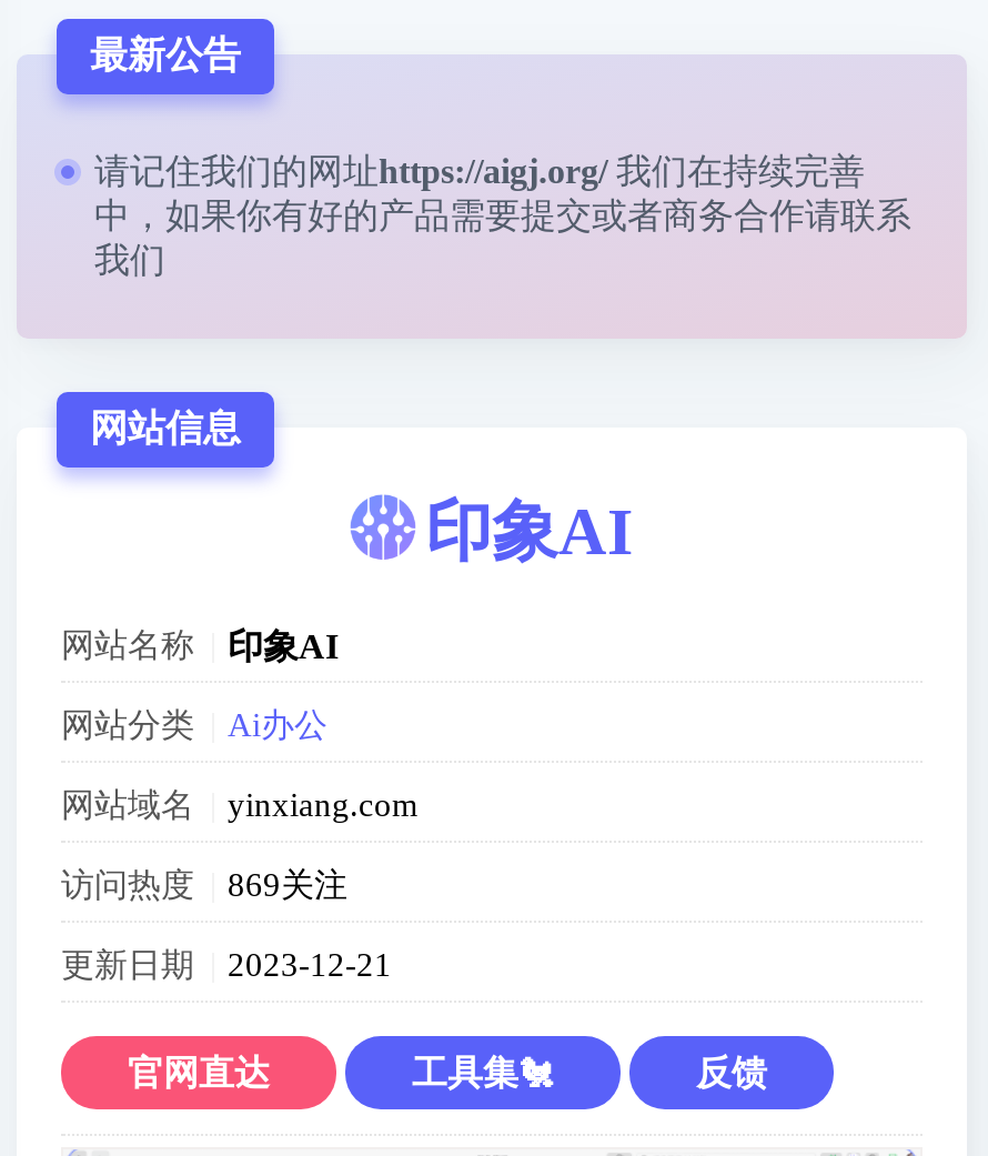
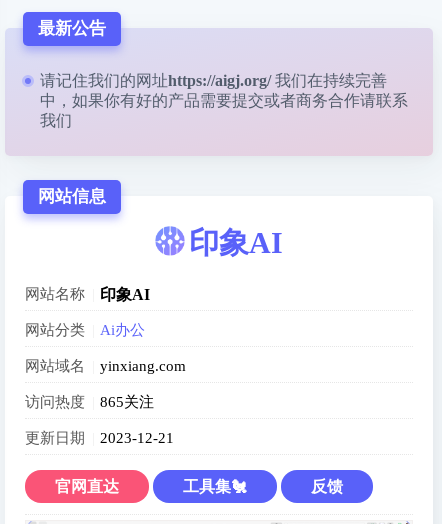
- 访问热度 869关注
+ 访问热度 865关注
